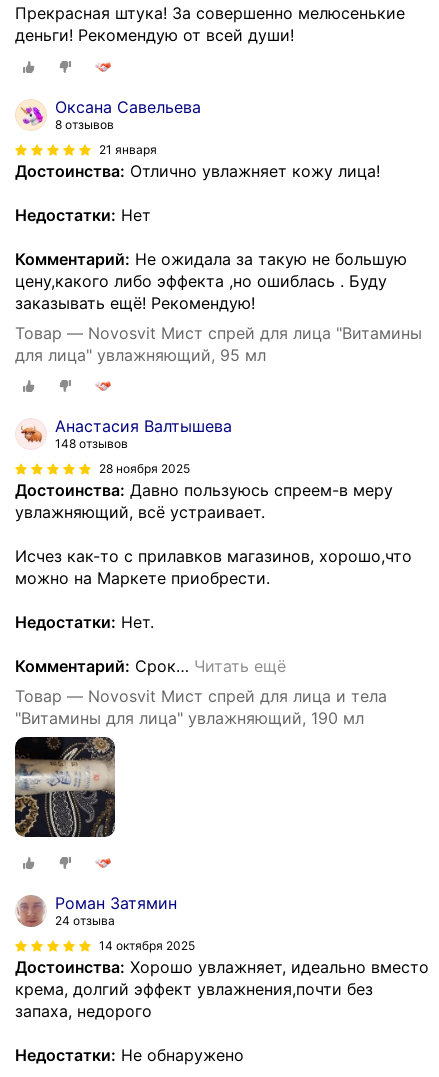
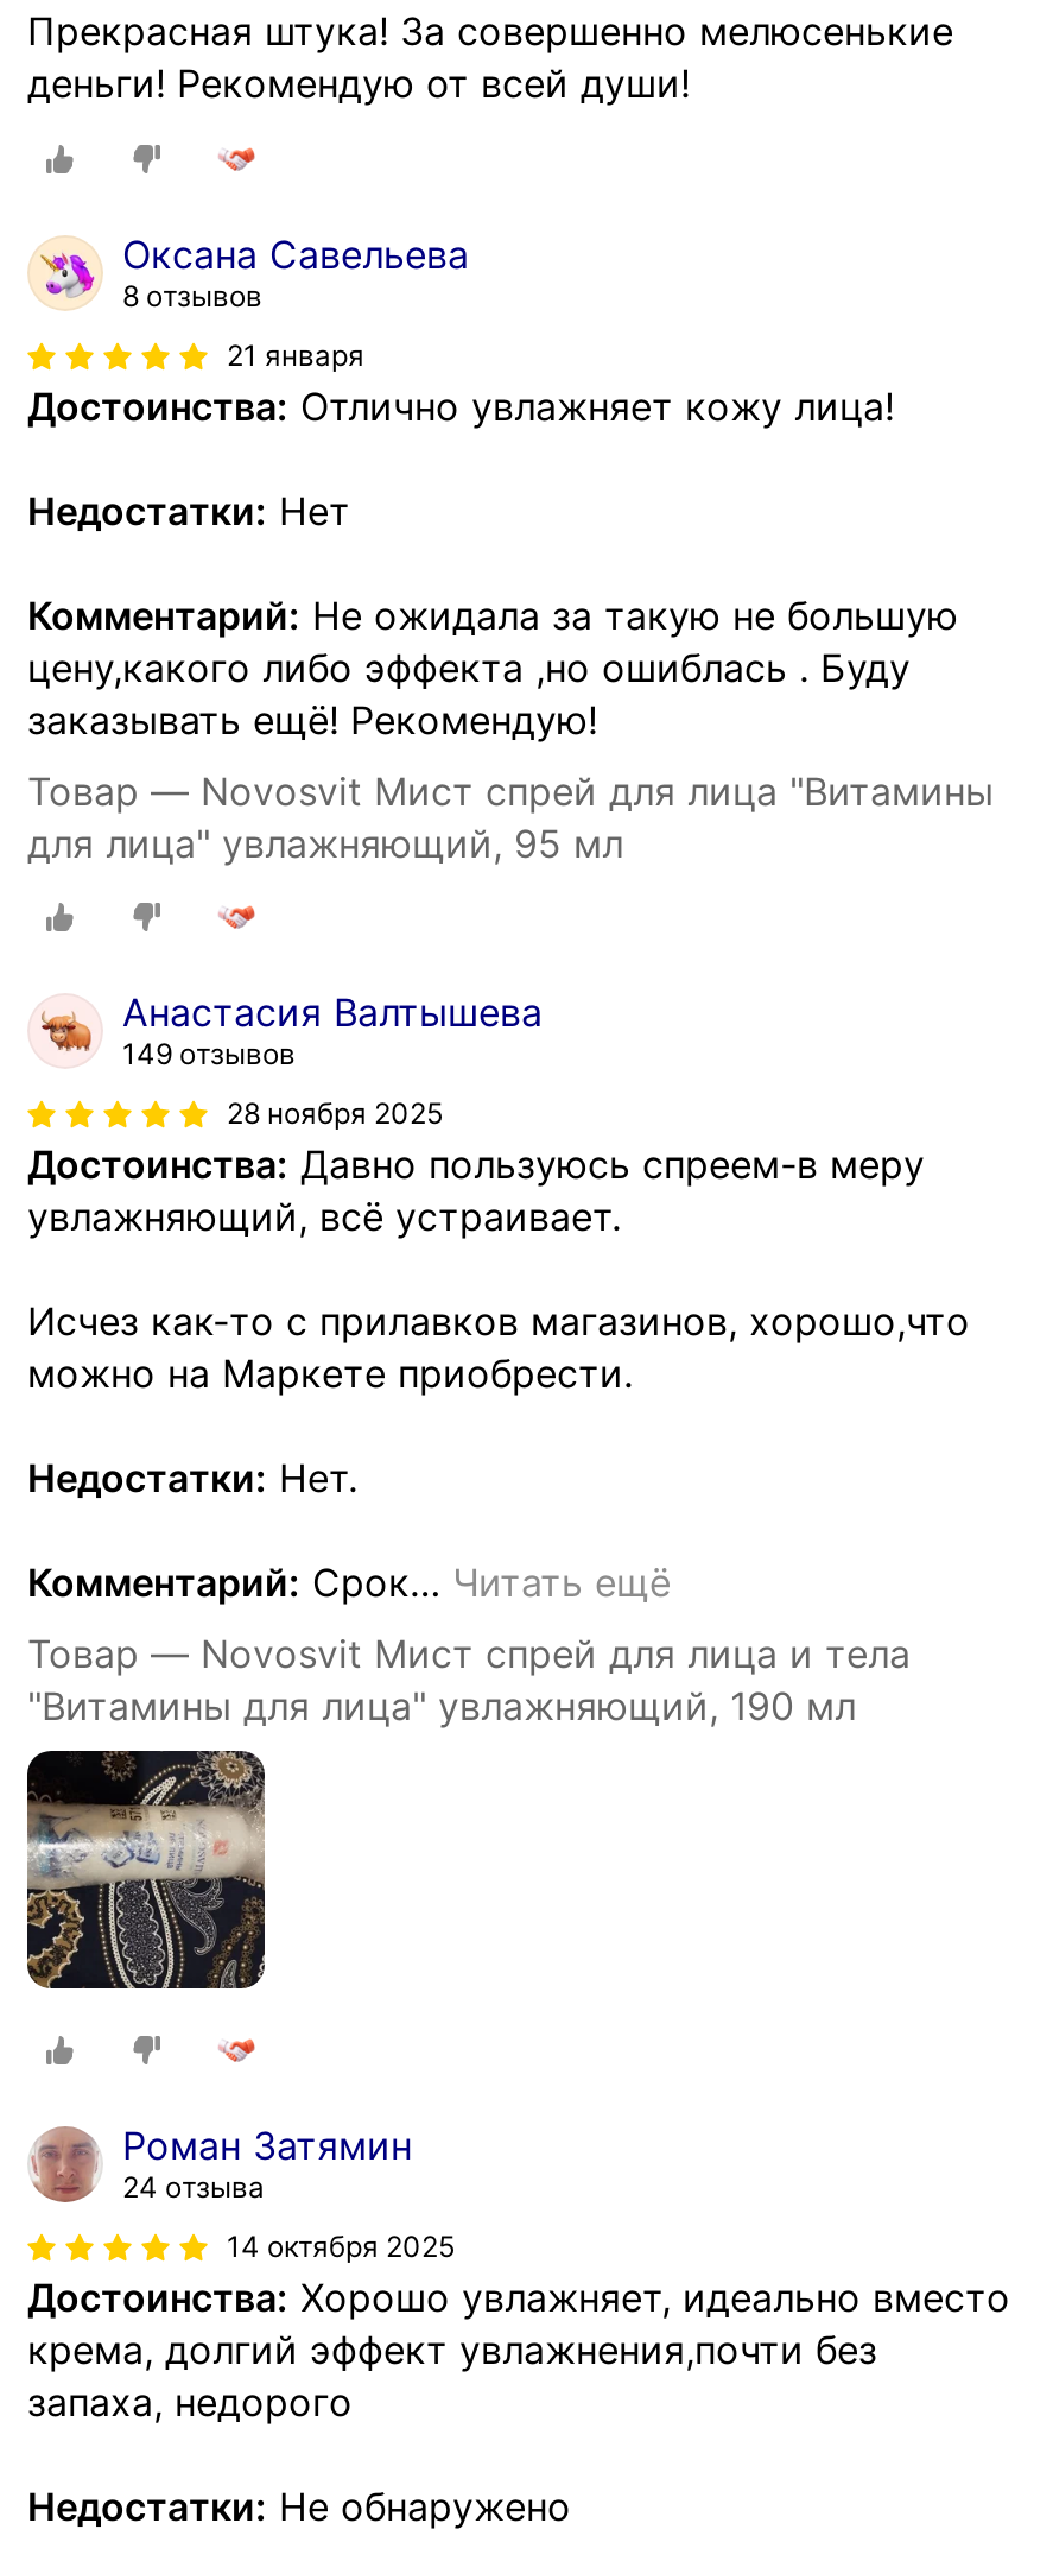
- 148 отзывов
+ 149 отзывов
